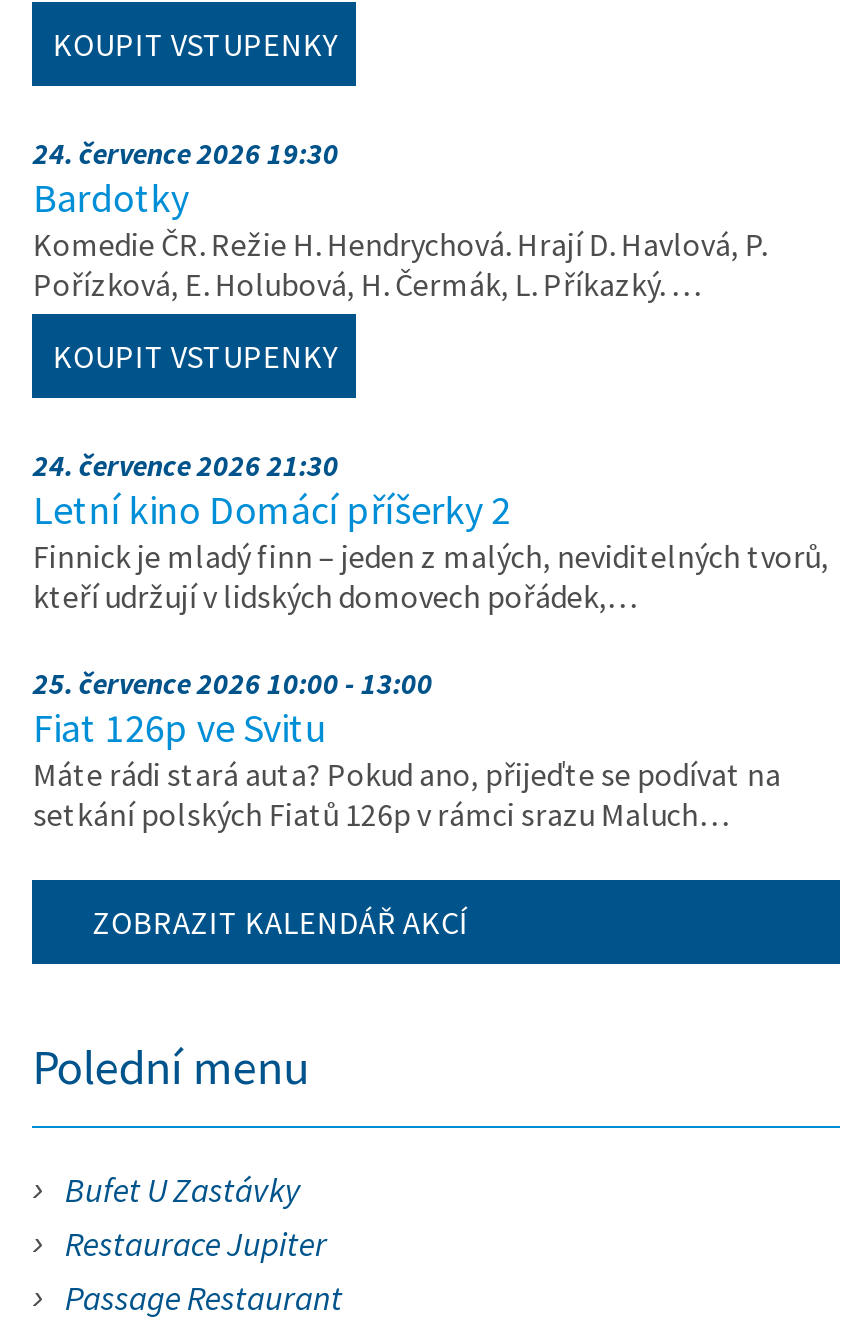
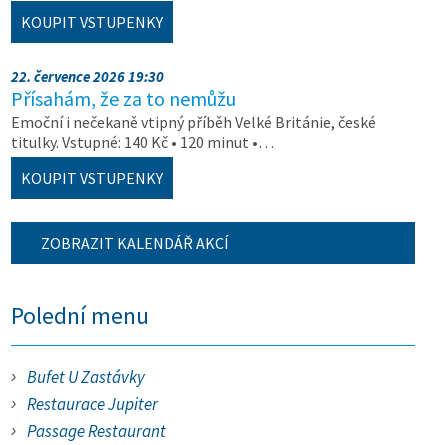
- 24. července 2026 19:30
- Bardotky
- Komedie ČR. Režie H. Hendrychová. Hrají D. Havlová, P.
- Pořízková, E. Holubová, H. Čermák, L. Příkazký. …
+ 22. července 2026 19:30
+ Přísahám, že za to nemůžu
+ Emoční i nečekaně vtipný příběh Velké Británie, české
+ titulky. Vstupné: 140 Kč • 120 minut •…

- 24. července 2026 21:30
- Letní kino Domácí příšerky 2
- Finnick je mladý finn – jeden z malých, neviditelných tvorů,
- kteří udržují v lidských domovech pořádek,…
- 25. července 2026 10:00 - 13:00
- Fiat 126p ve Svitu
- Máte rádi stará auta? Pokud ano, přijeďte se podívat na
- setkání polských Fiatů 126p v rámci srazu Maluch…
